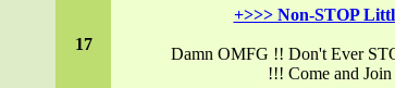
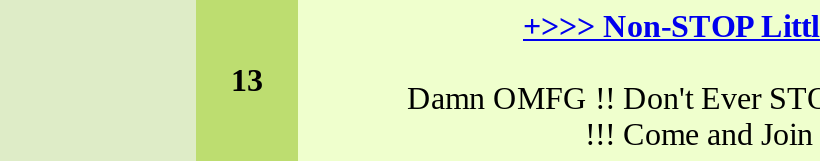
- 17
+ 13
